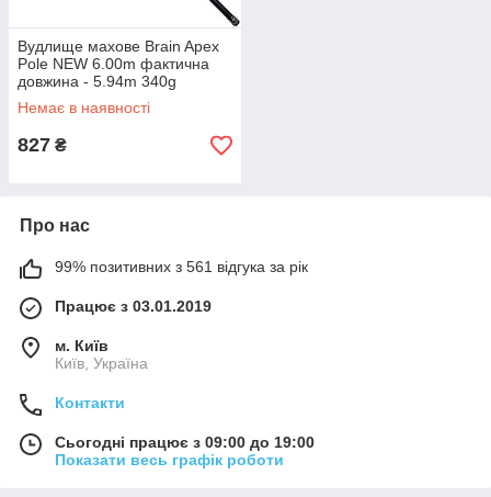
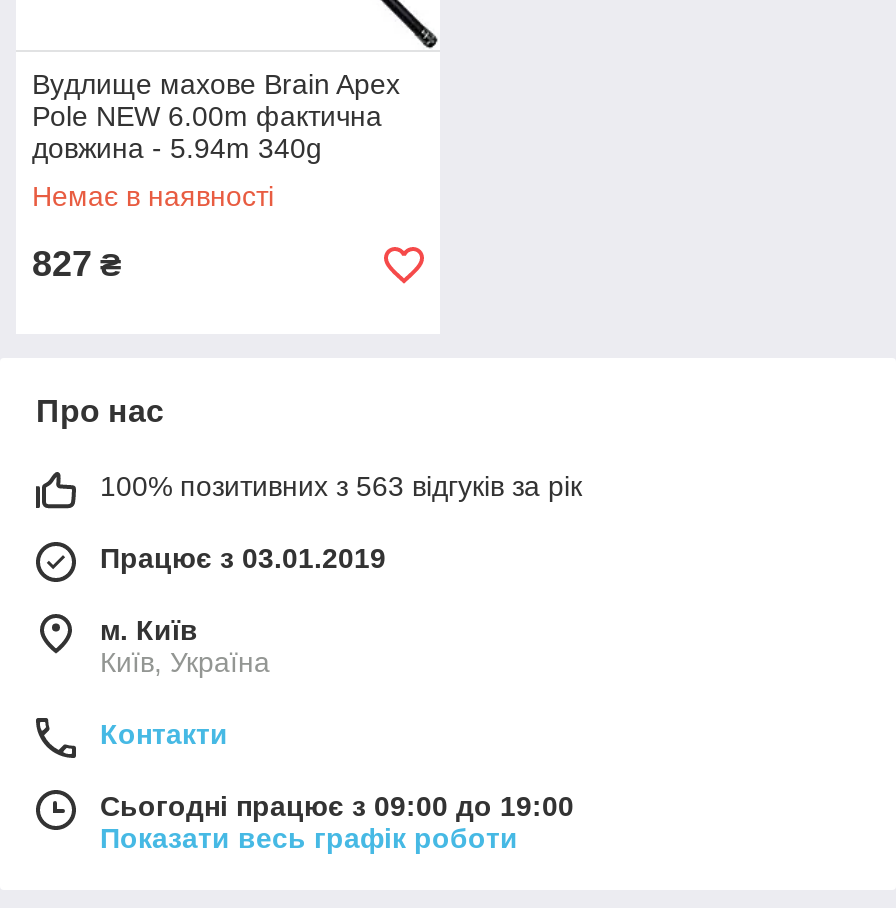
- 99% позитивних з 561 відгука за рік
+ 100% позитивних з 563 відгуків за рік
